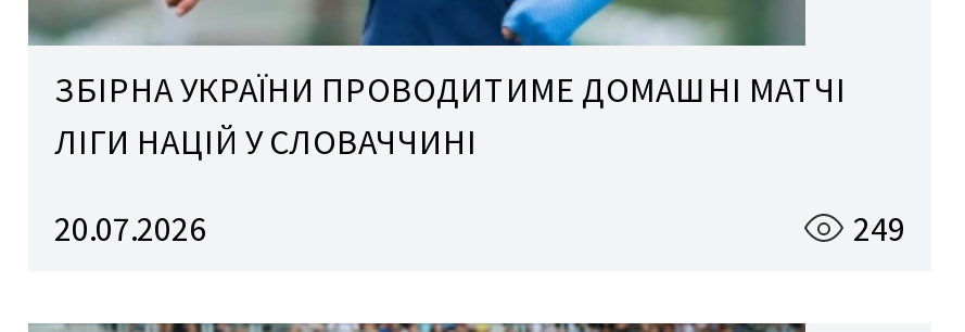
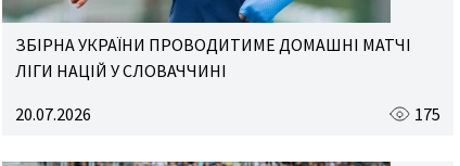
- 249
+ 175
